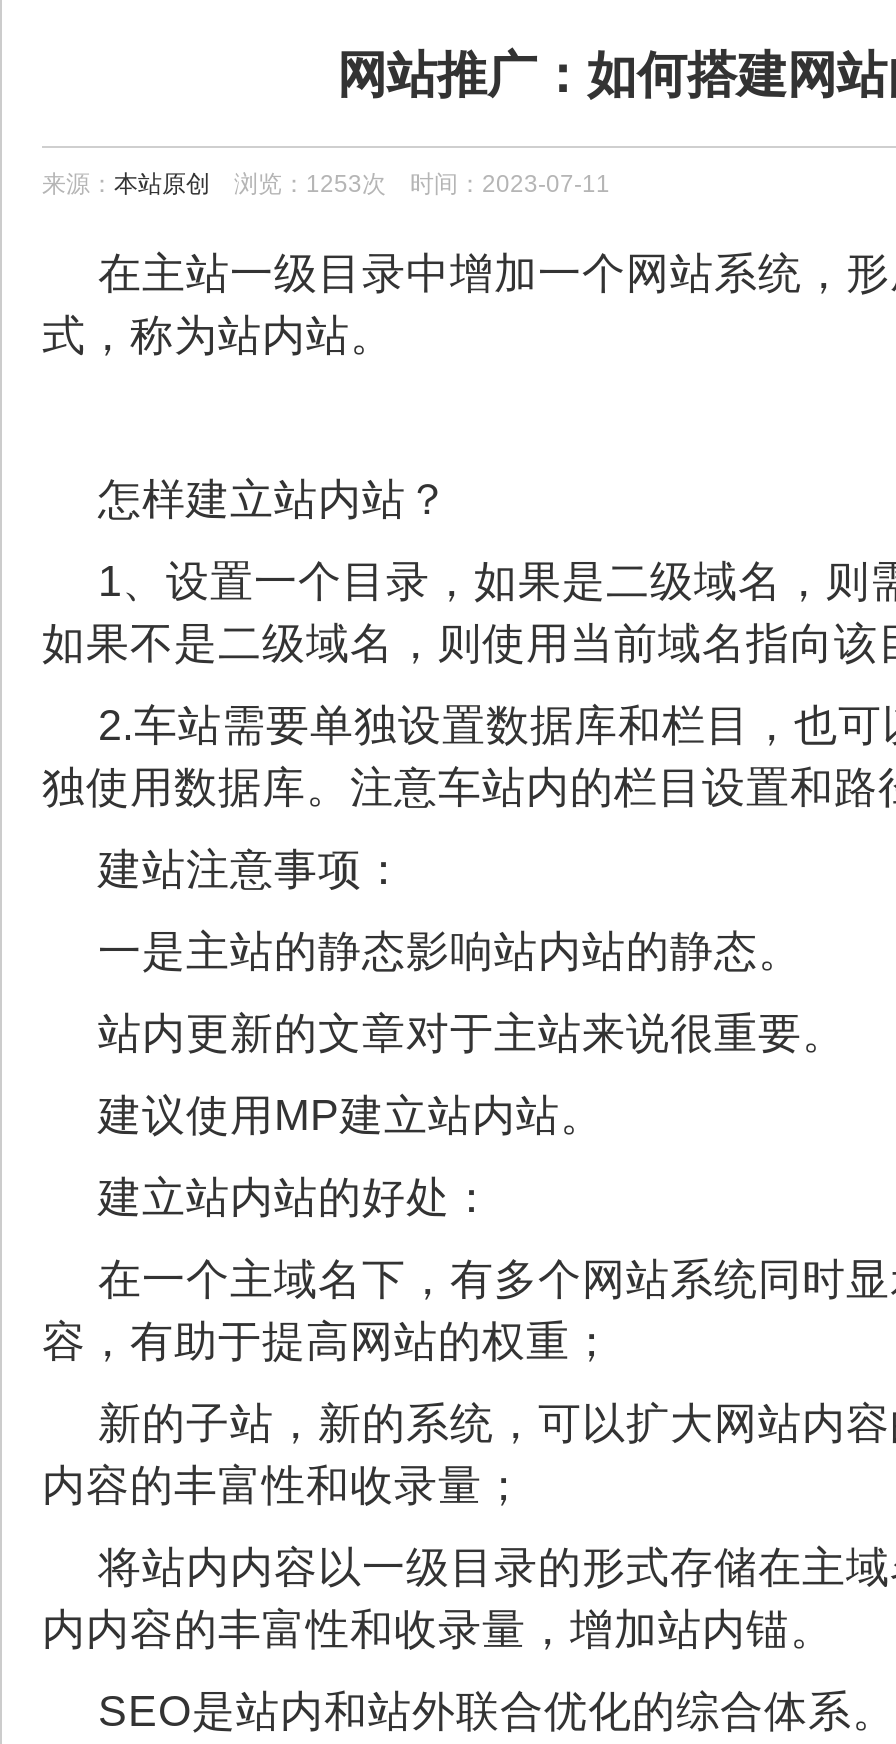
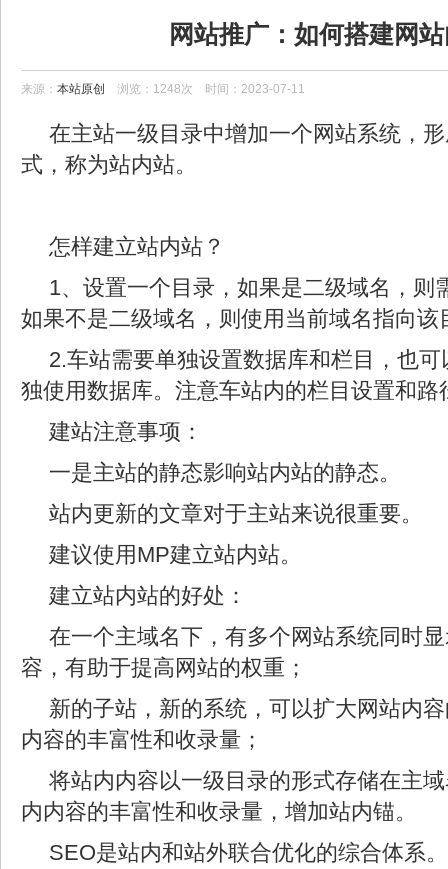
- 来源：本站原创浏览：1253次 时间：2023-07-11
+ 来源：本站原创浏览：1248次 时间：2023-07-11
